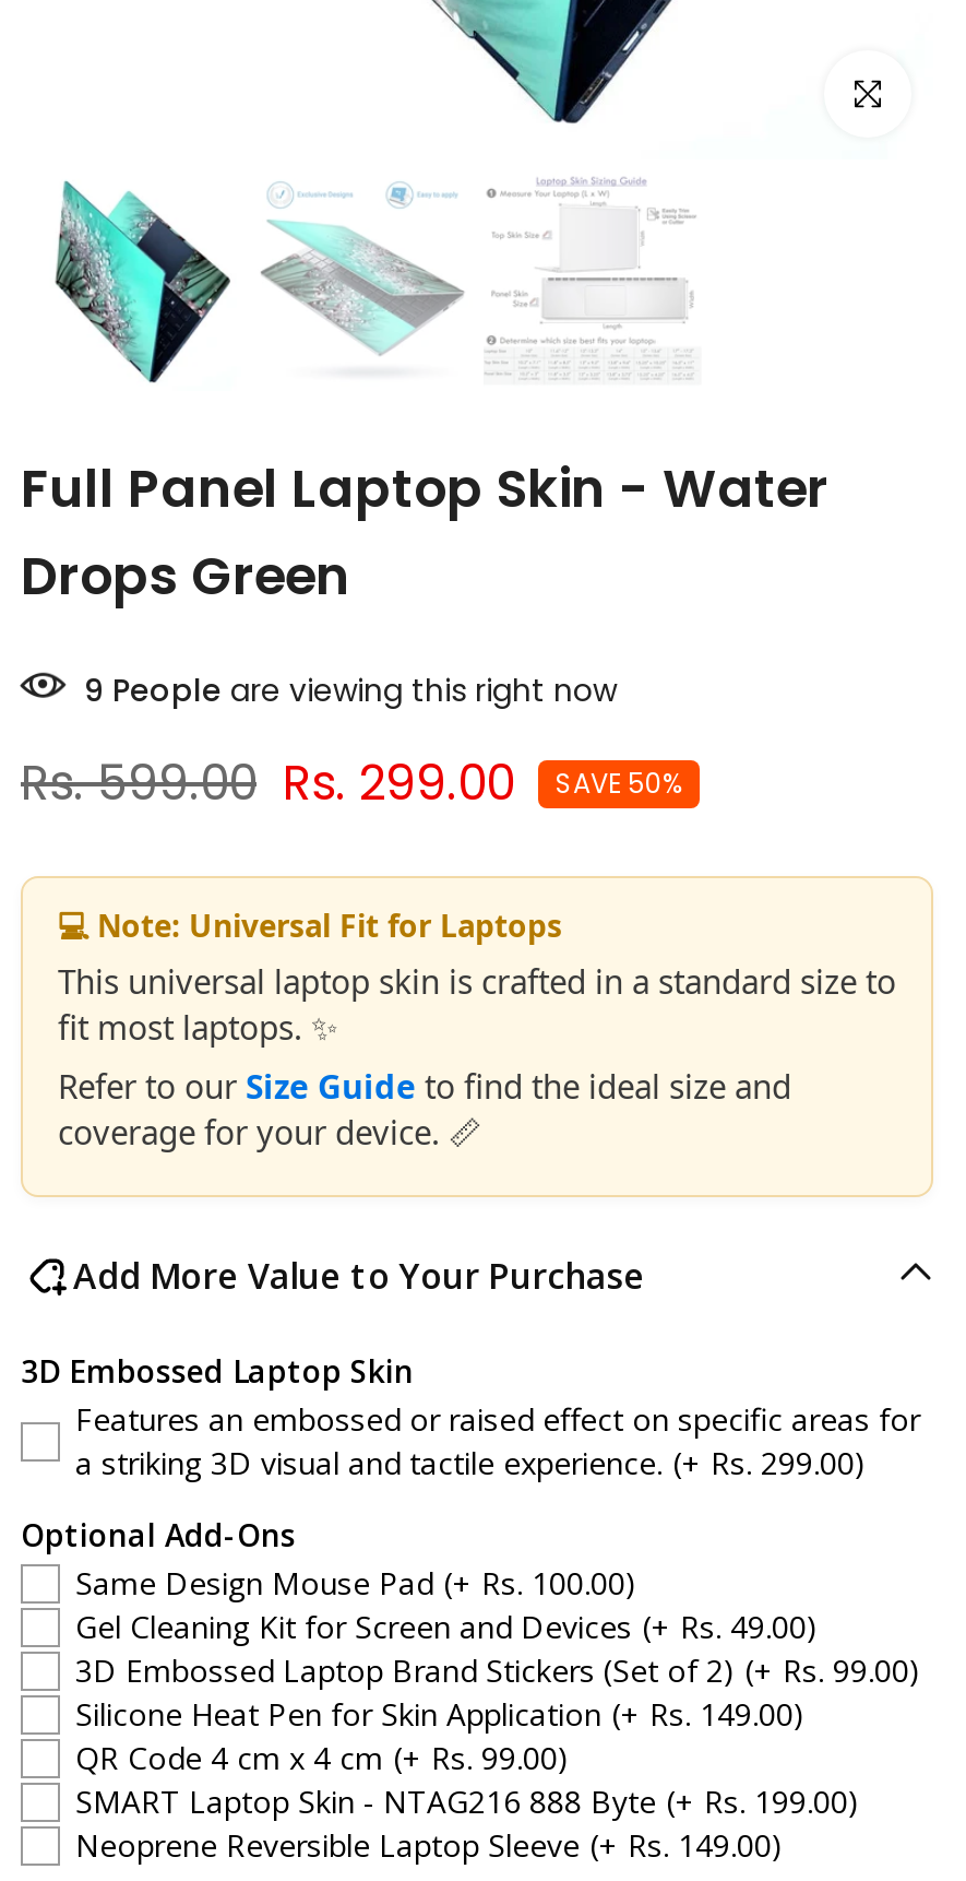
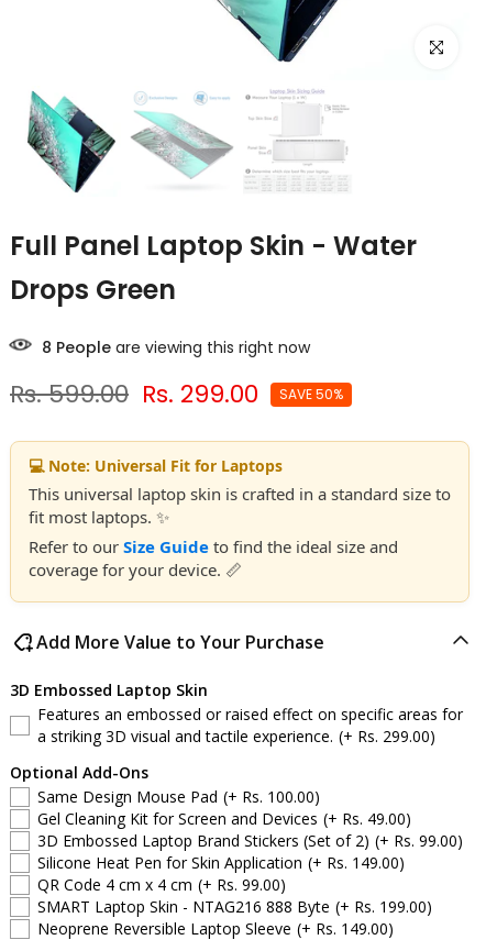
- 9 People are viewing this right now
+ 8 People are viewing this right now
